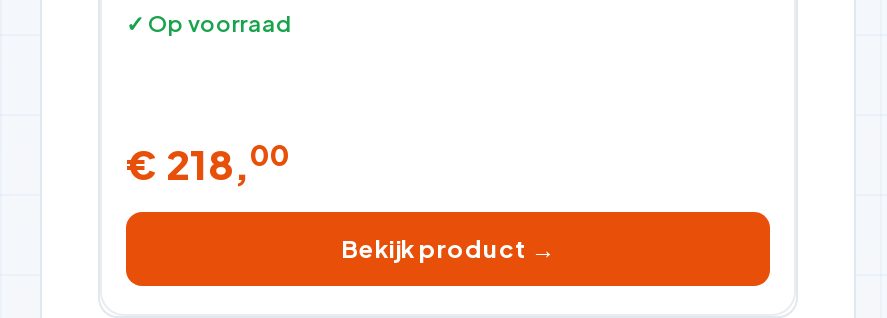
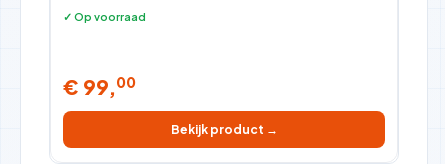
- € 218,00
+ € 99,00
